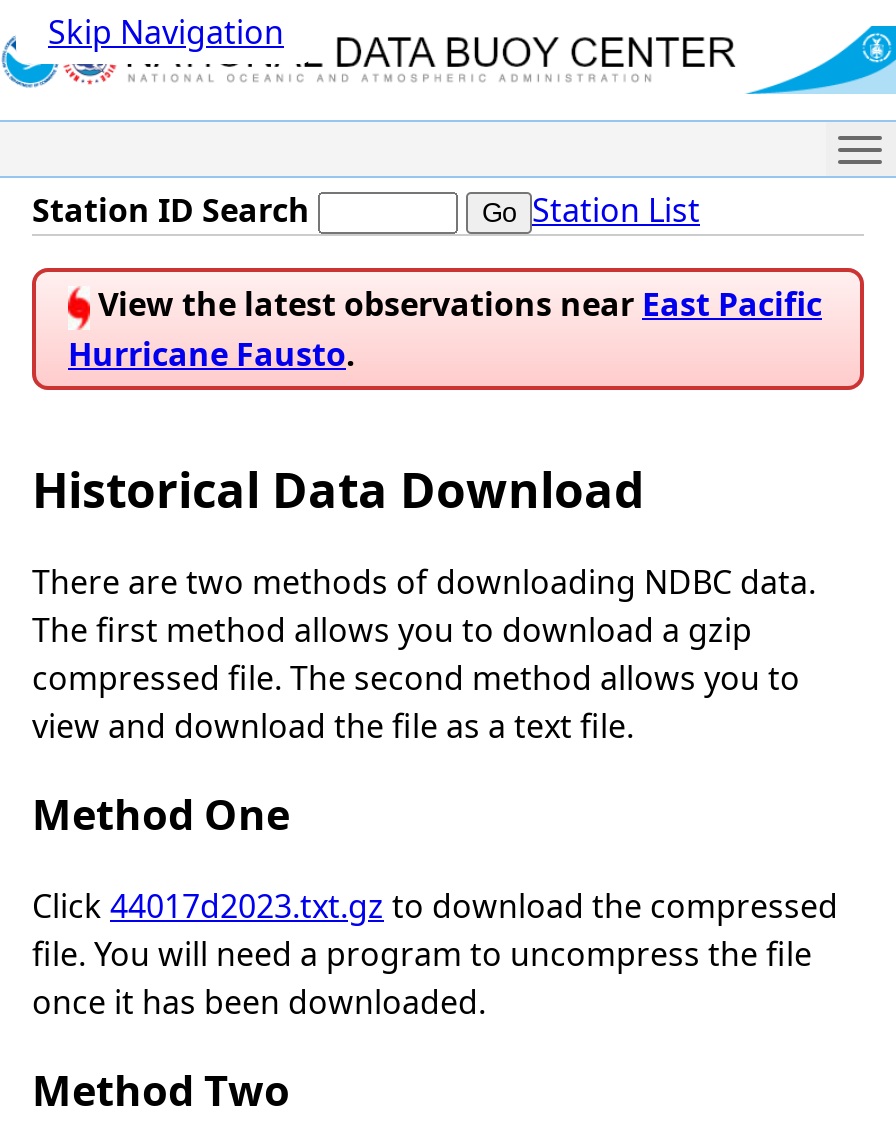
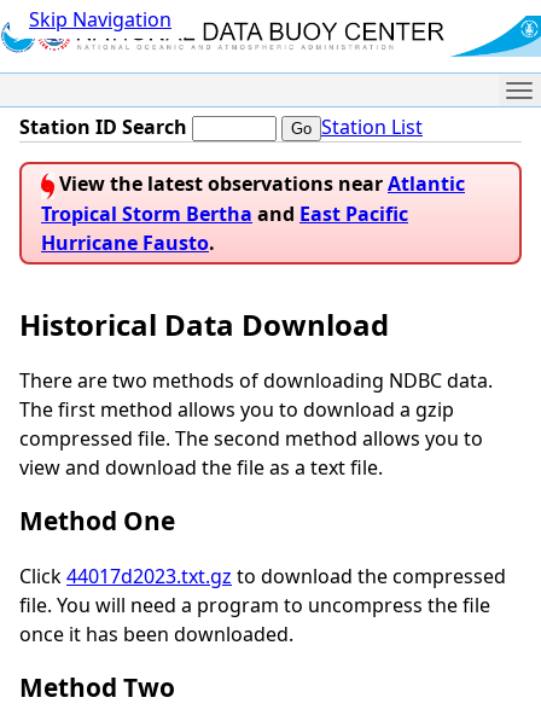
- View the latest observations near East Pacific
+ View the latest observations near Atlantic
+ Tropical Storm Bertha and East Pacific
